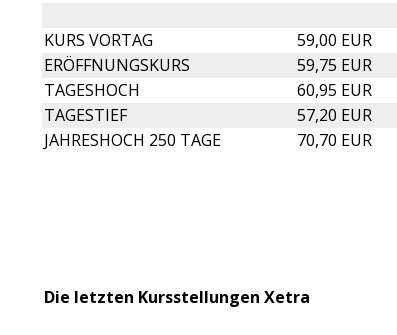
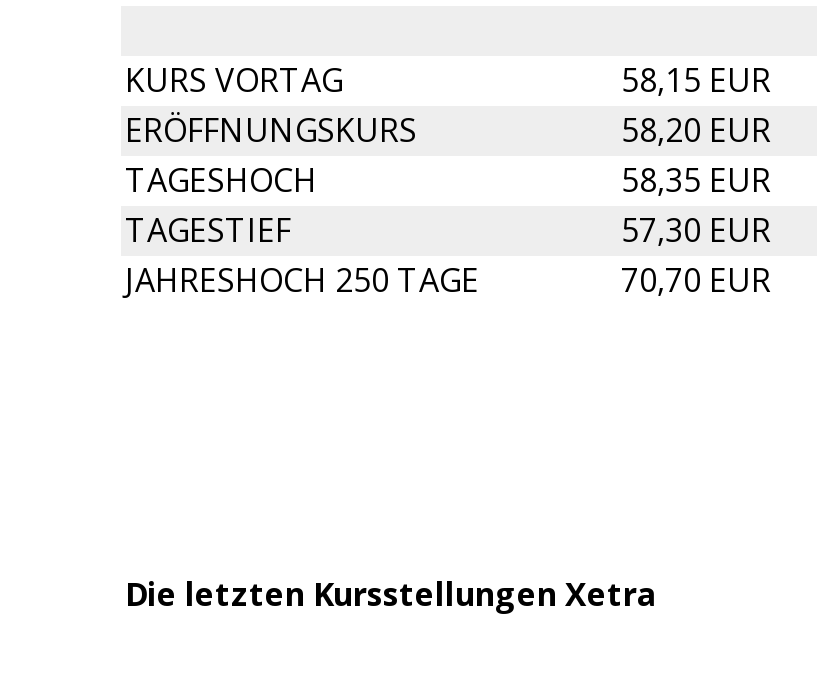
- 59,00 EUR
+ 58,15 EUR

- 59,75 EUR
+ 58,20 EUR

- 60,95 EUR
+ 58,35 EUR

- 57,20 EUR
+ 57,30 EUR
